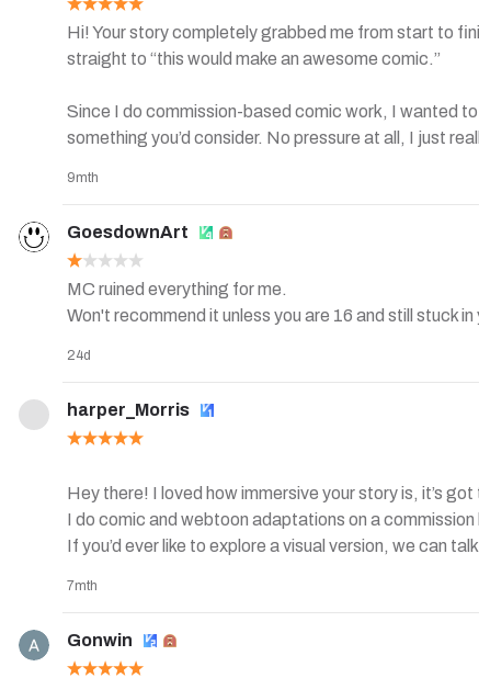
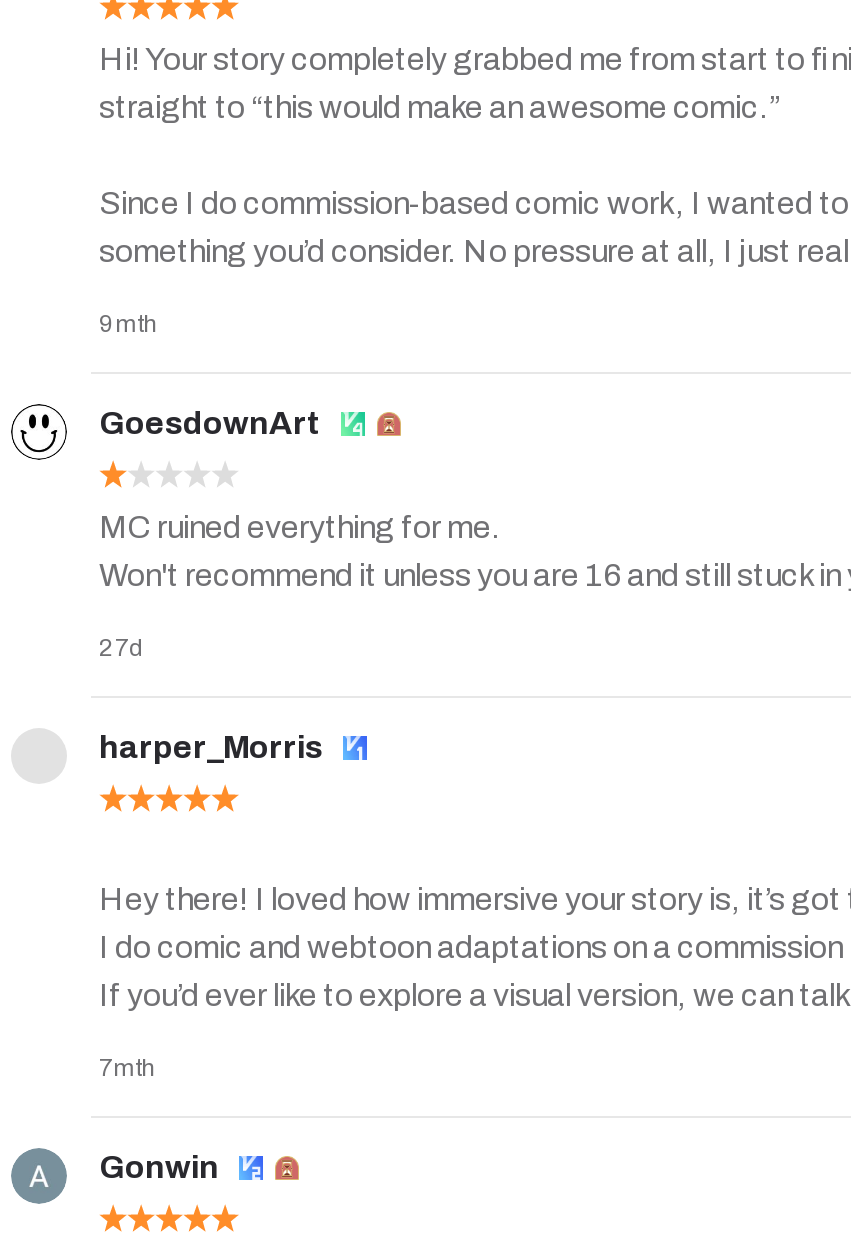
- 24d
+ 27d
